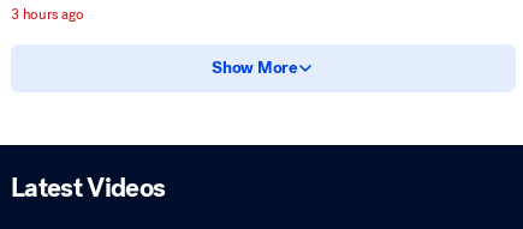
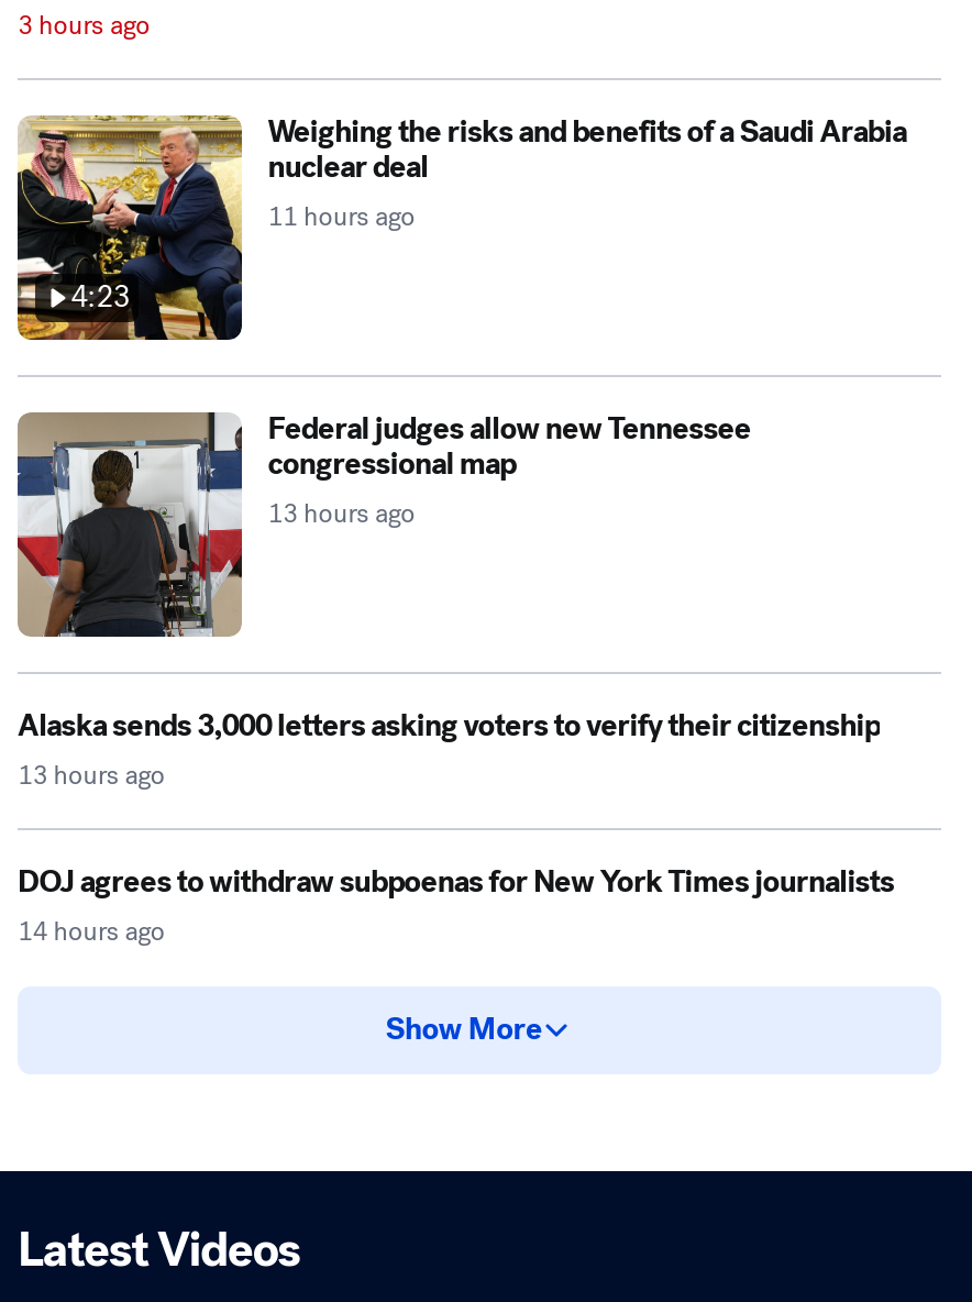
+ [image]
+ 4:23

+ [image]
+ Federal judges allow new Tennessee
+ congressional map
+ 13 hours ago

+ Alaska sends 3,000 letters asking voters to verify their citizenship
+ 13 hours ago
+ DOJ agrees to withdraw subpoenas for New York Times journalists
+ 14 hours ago

+ Weighing the risks and benefits of a Saudi Arabia
+ nuclear deal
+ 11 hours ago
